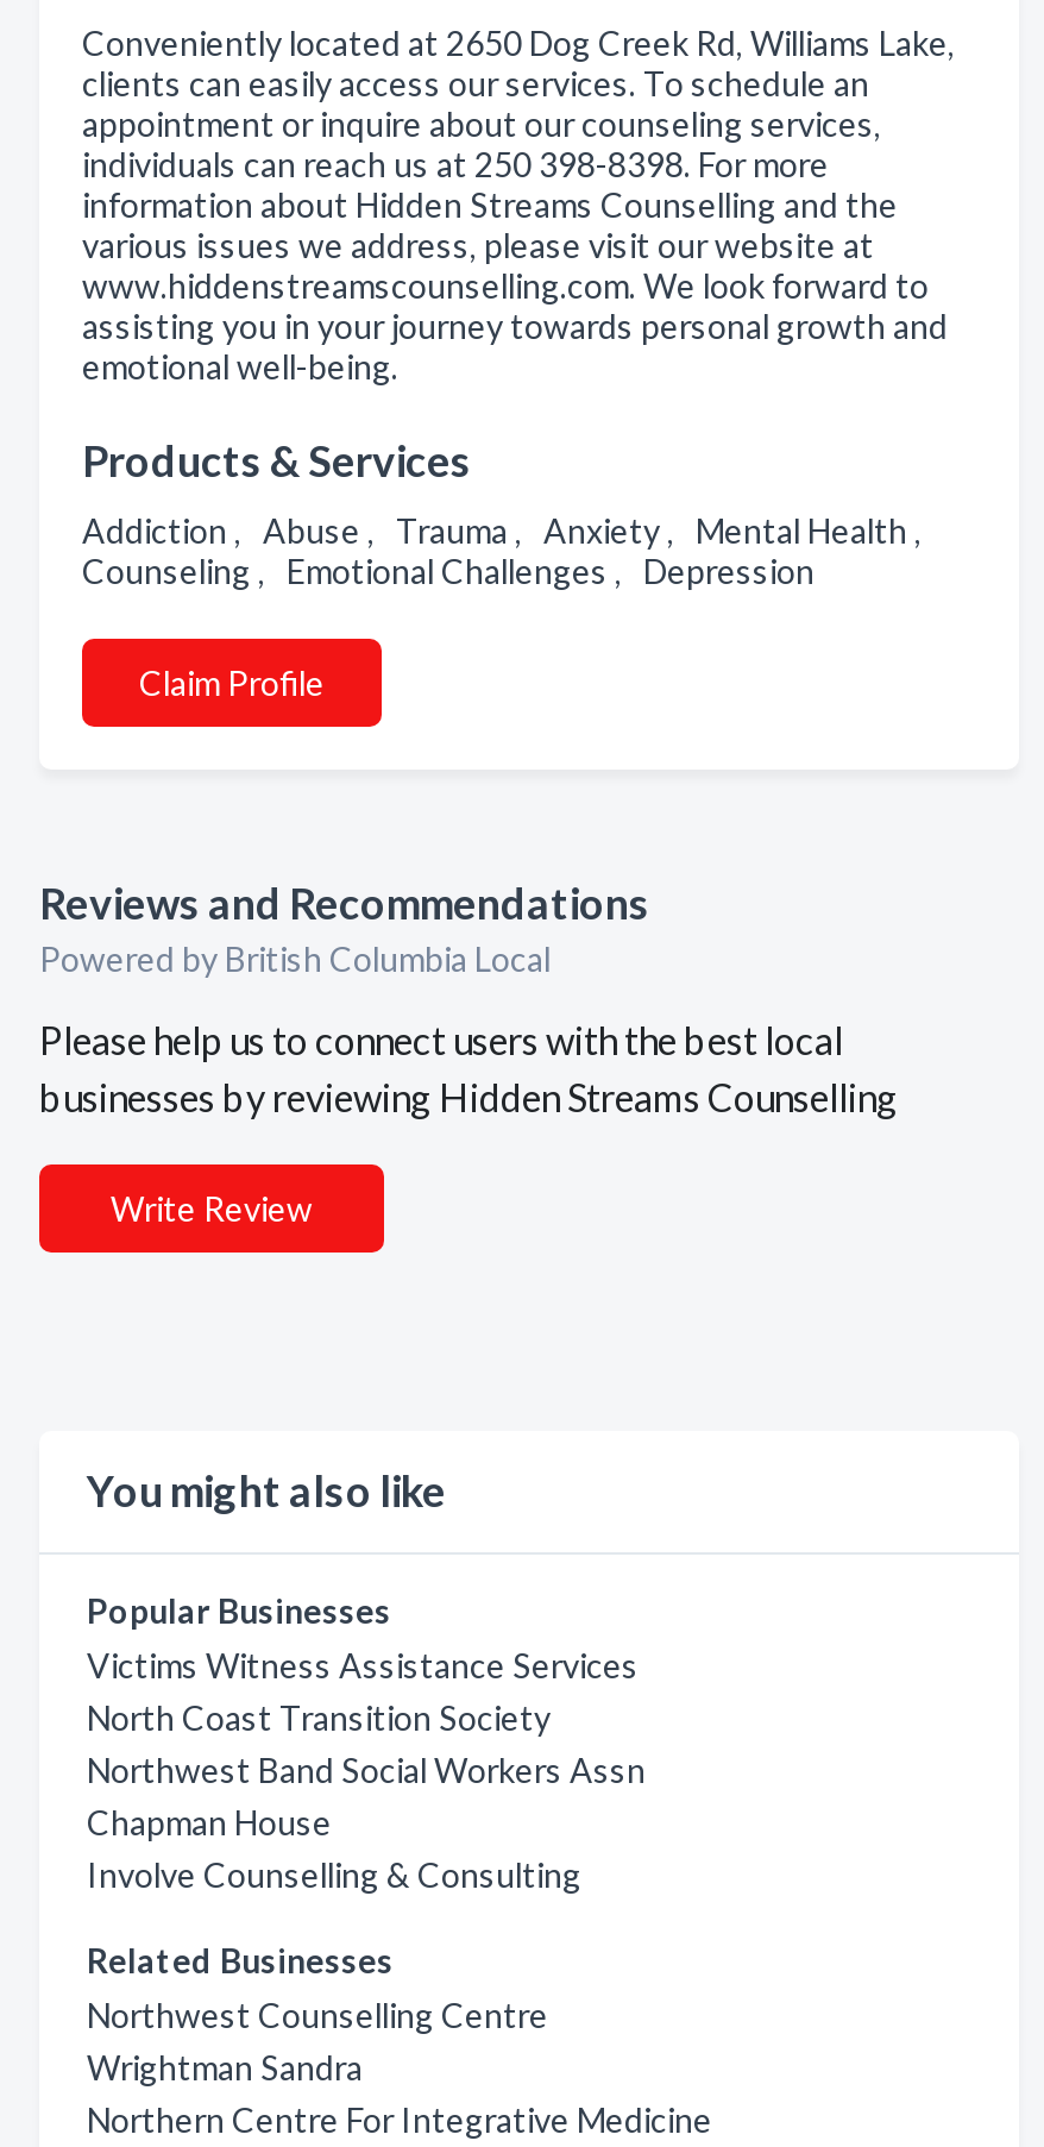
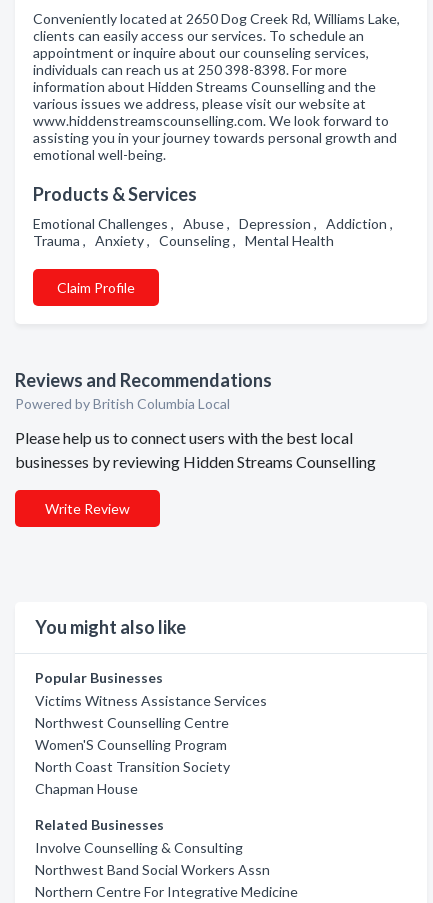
- Addiction , Abuse , Trauma , Anxiety , Mental Health ,
- Counseling , Emotional Challenges , Depression
+ Emotional Challenges , Abuse , Depression , Addiction ,
+ Trauma , Anxiety , Counseling , Mental Health

moved down: North Coast Transition Society | Chapman House | Related Businesses | Involve Counselling & Consulting | Northwest Band Social Workers Assn

moved up: Northwest Counselling Centre

- Wrightman Sandra
+ Women'S Counselling Program
